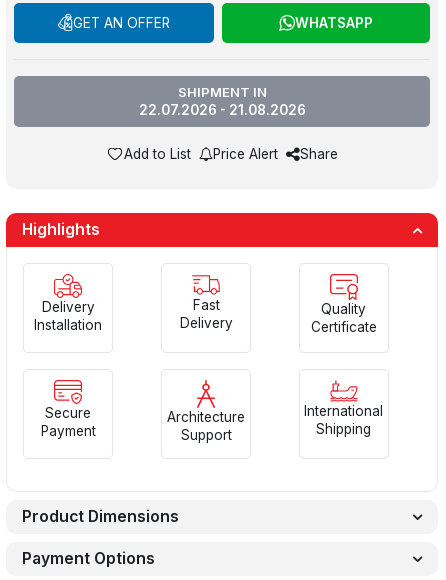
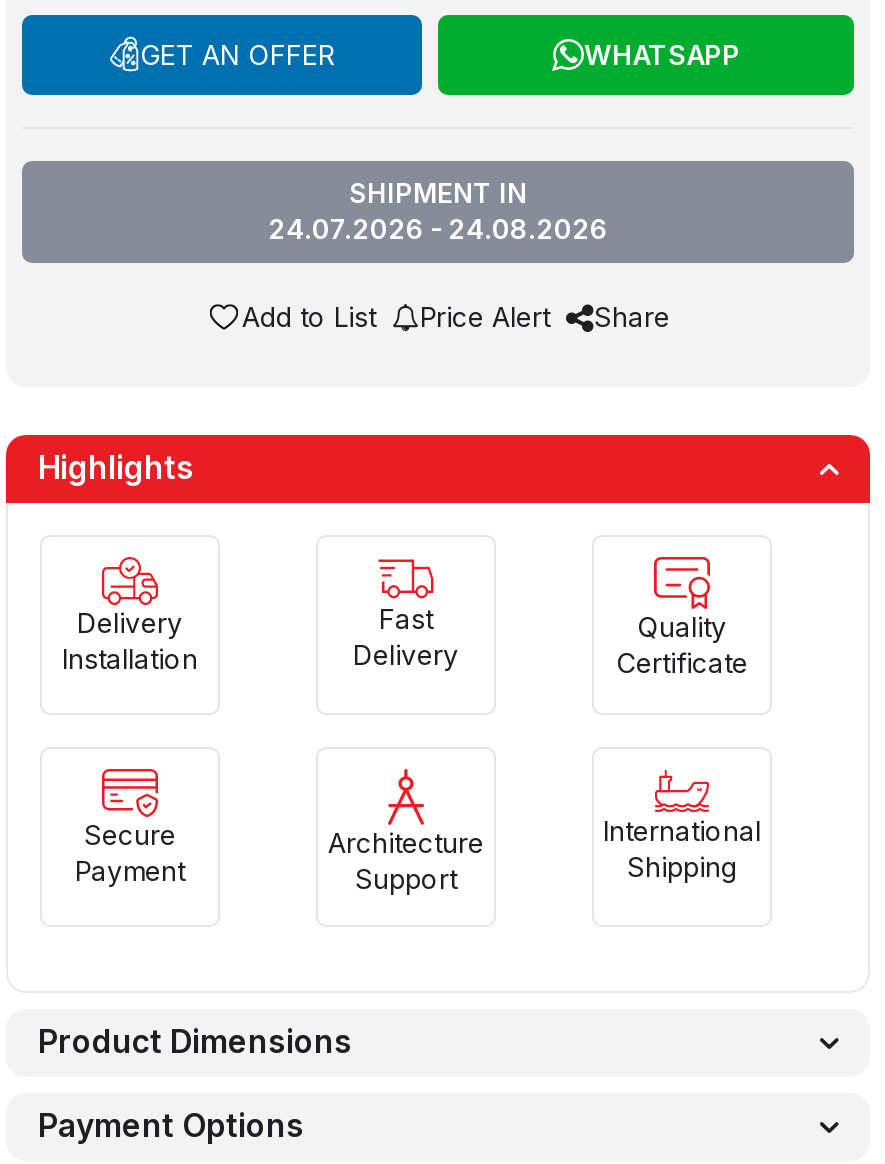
- 22.07.2026 - 21.08.2026
+ 24.07.2026 - 24.08.2026
